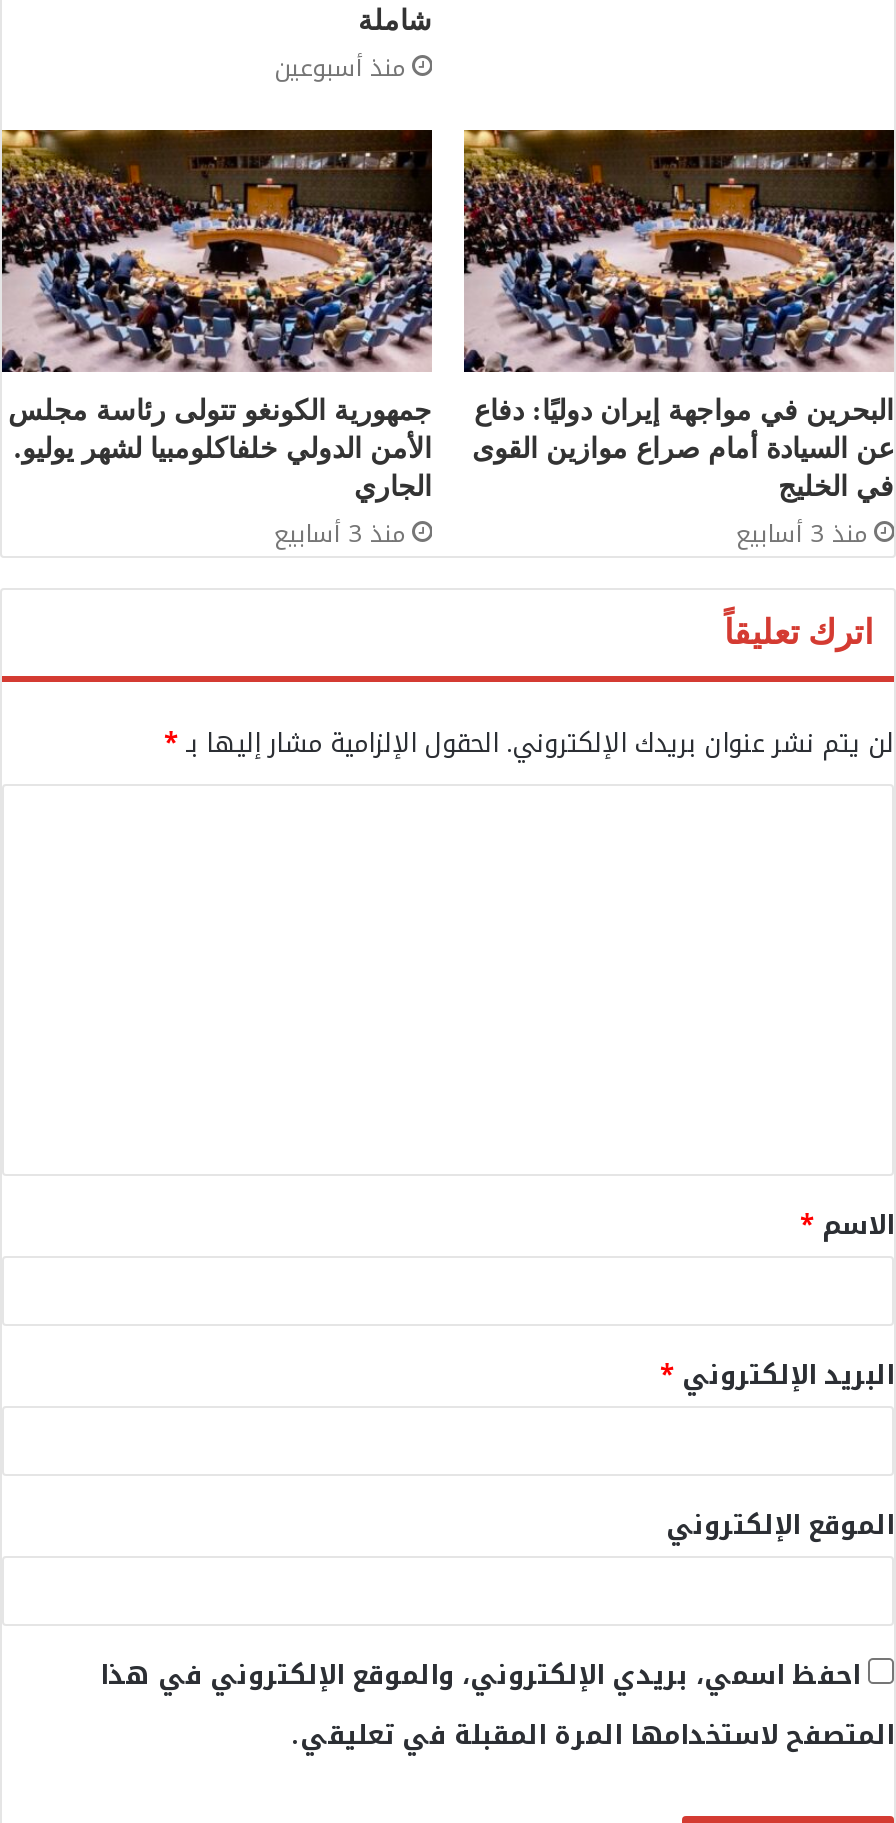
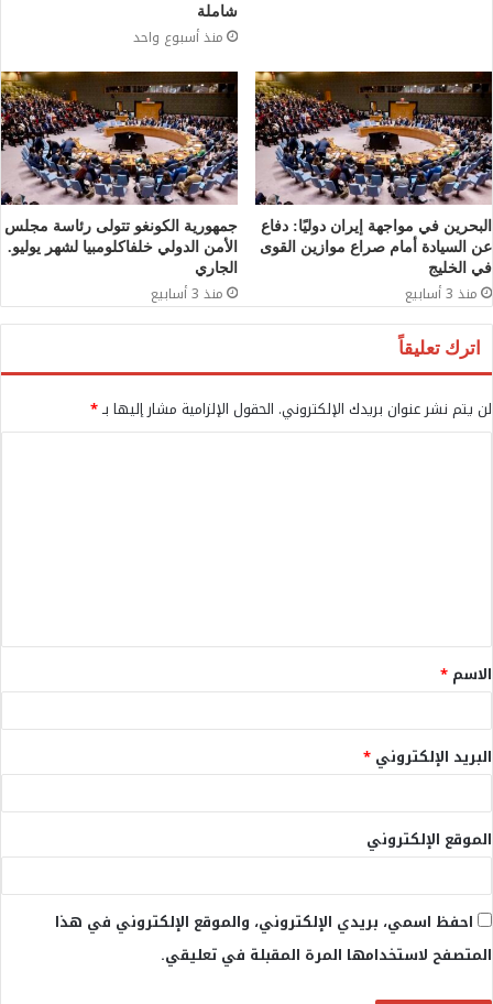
- منذ أسبوعين
+ منذ أسبوع واحد
